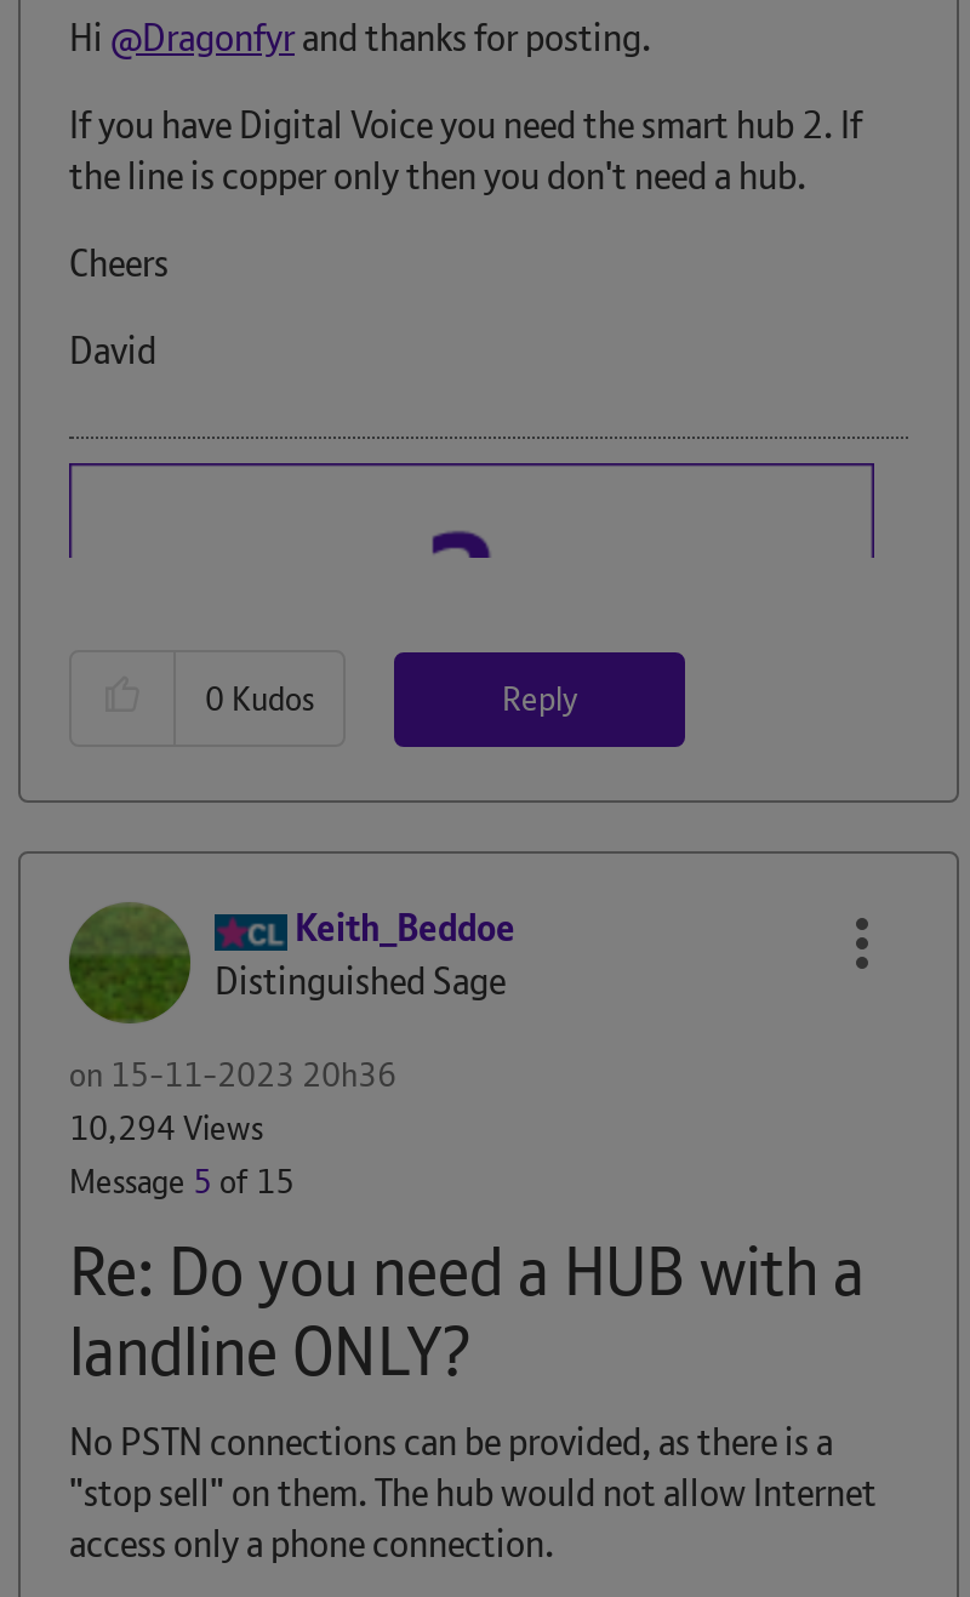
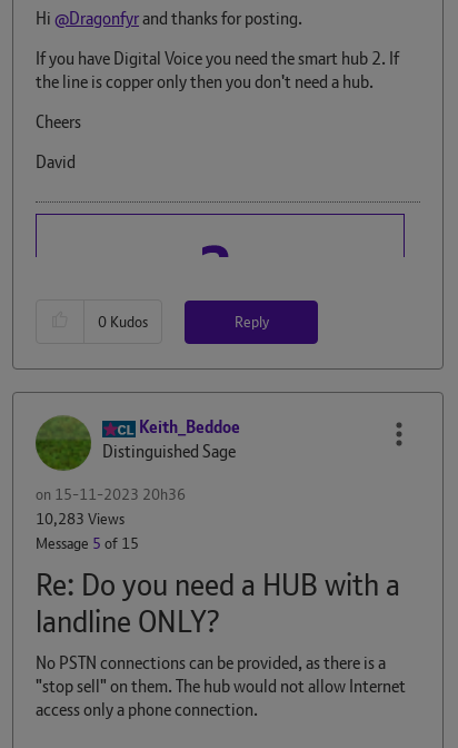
- 10,294 Views
+ 10,283 Views
